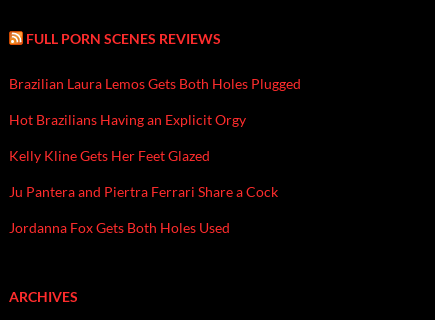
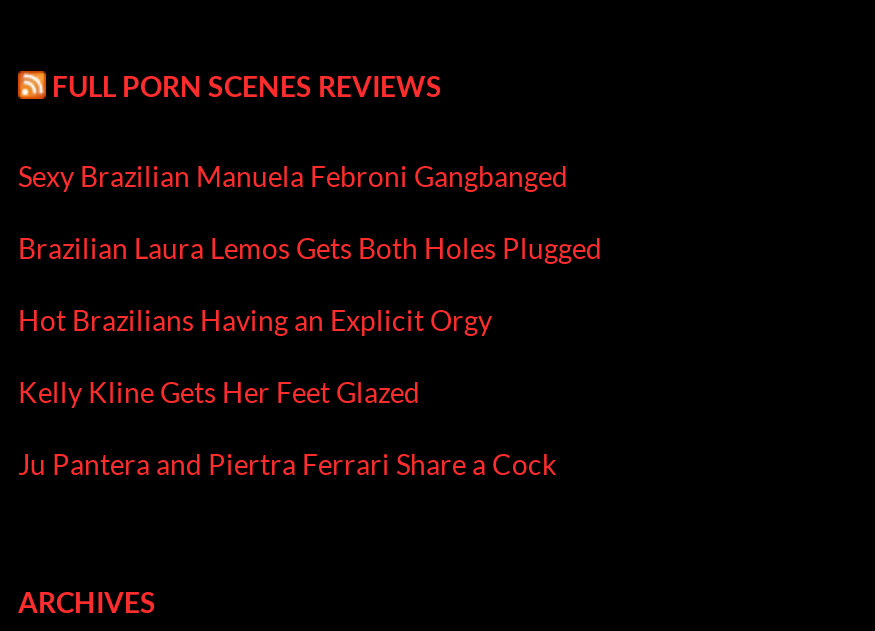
+ Sexy Brazilian Manuela Febroni Gangbanged

moved down: Brazilian Laura Lemos Gets Both Holes Plugged | Hot Brazilians Having an Explicit Orgy | Kelly Kline Gets Her Feet Glazed | Ju Pantera and Piertra Ferrari Share a Cock

- Jordanna Fox Gets Both Holes Used
